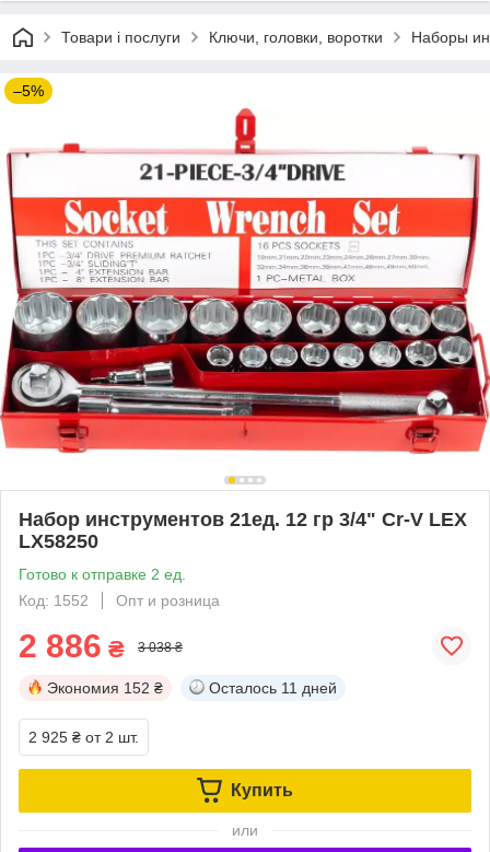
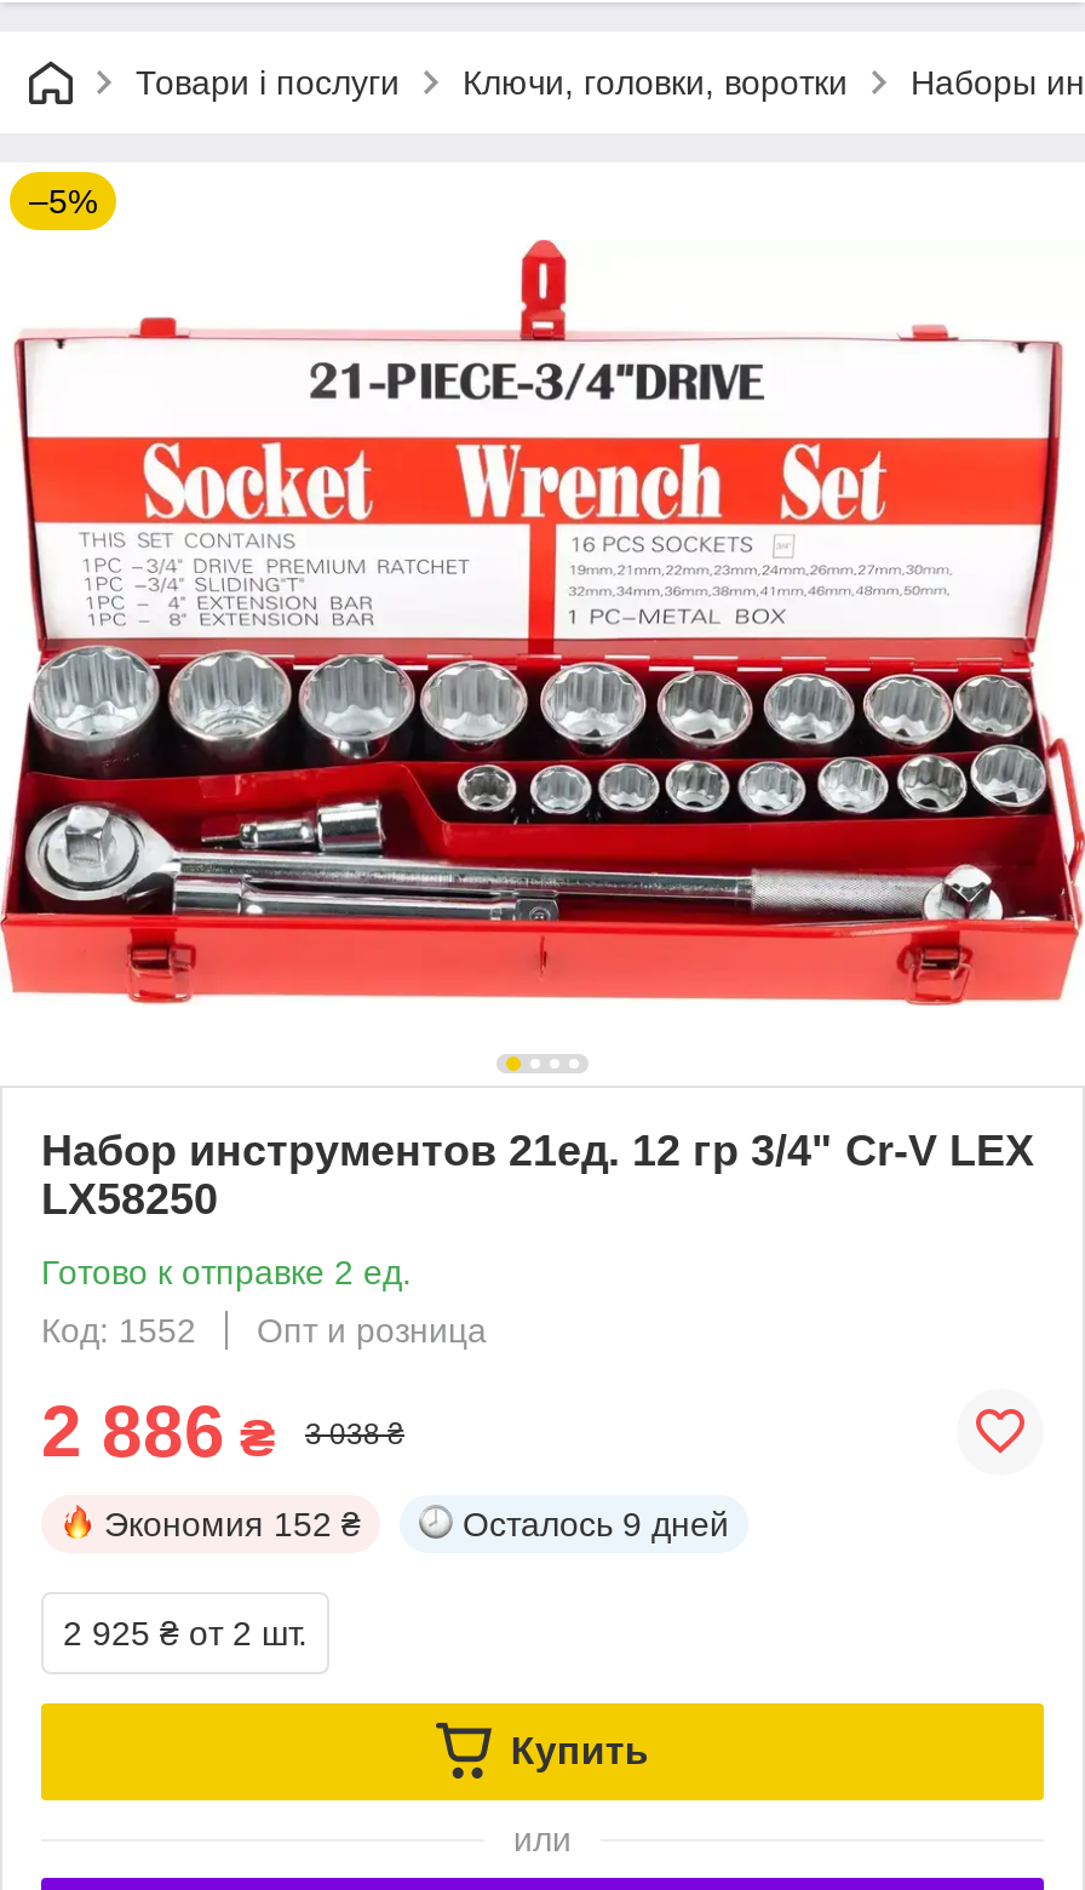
- Осталось 11 дней
+ Осталось 9 дней
